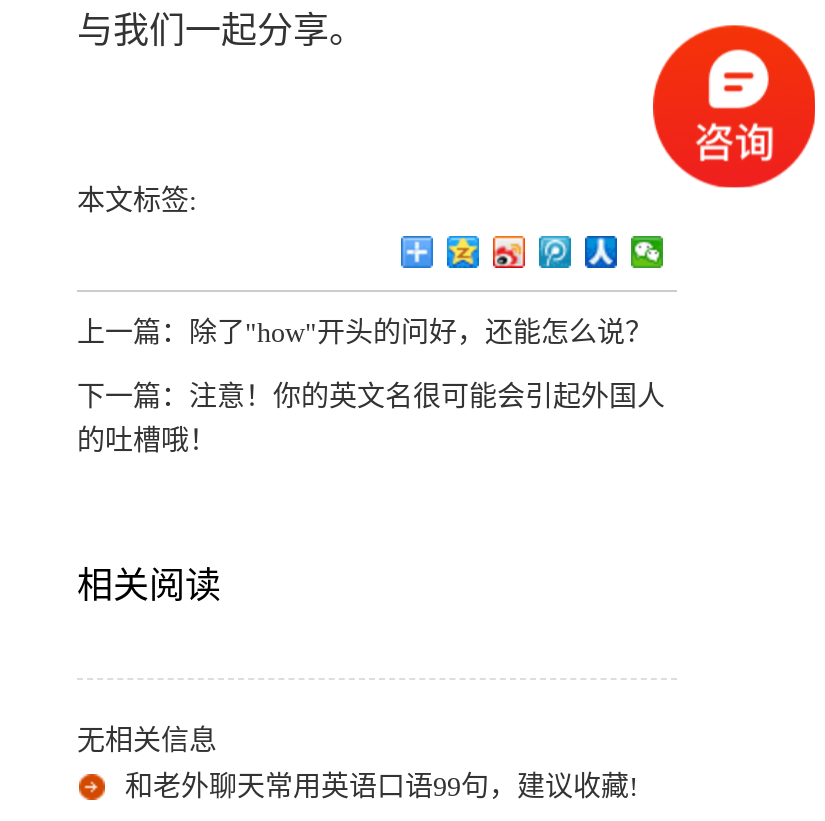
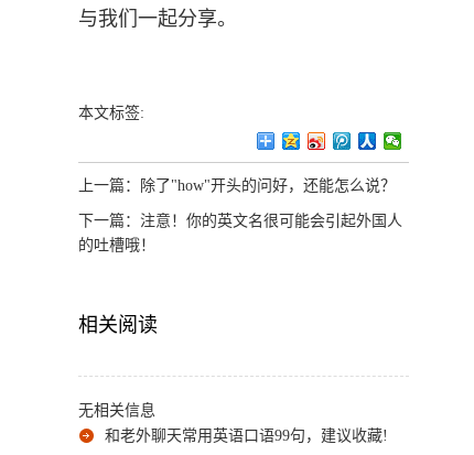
- [image]
